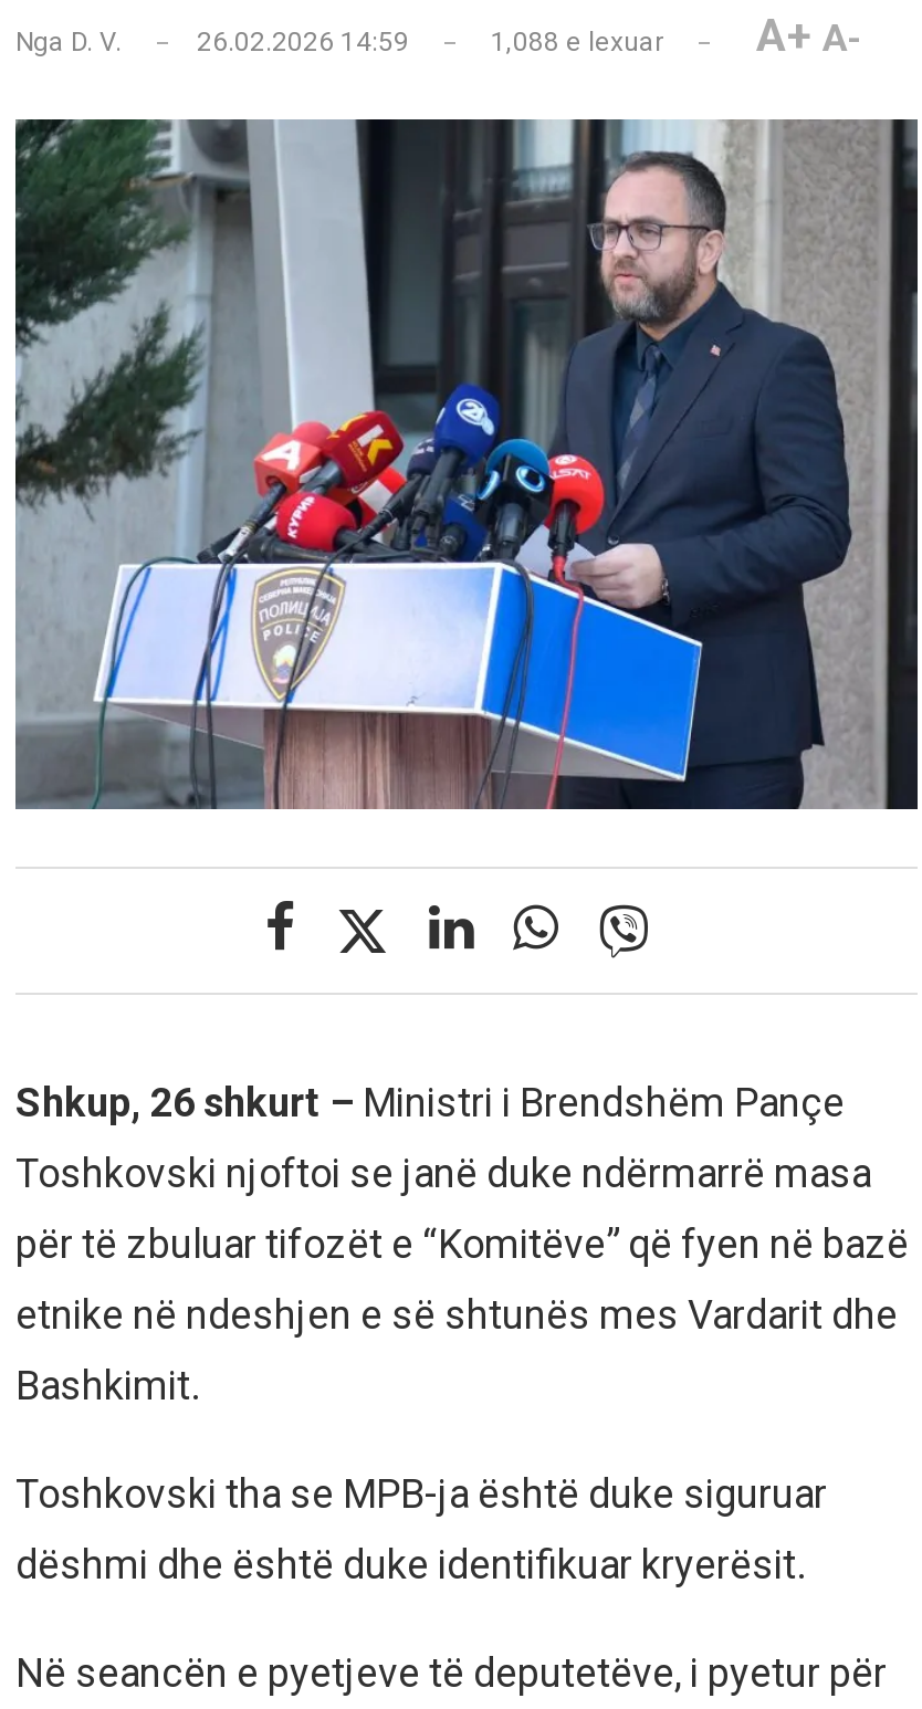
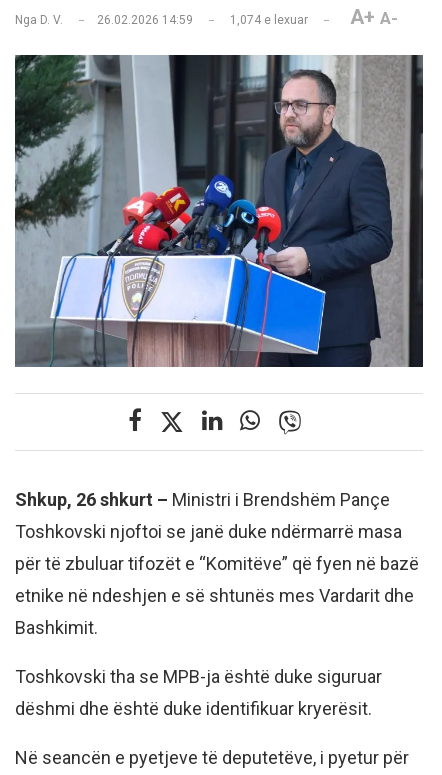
- 1,088 e lexuar
+ 1,074 e lexuar
